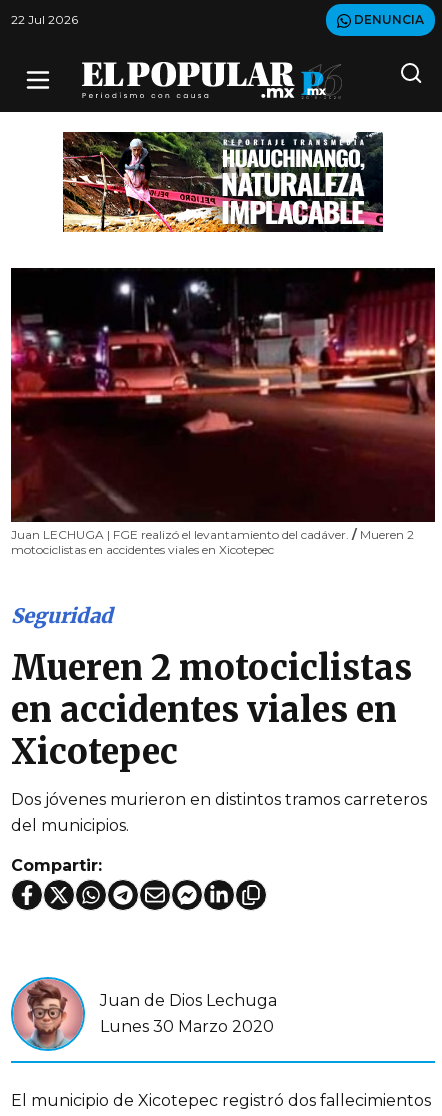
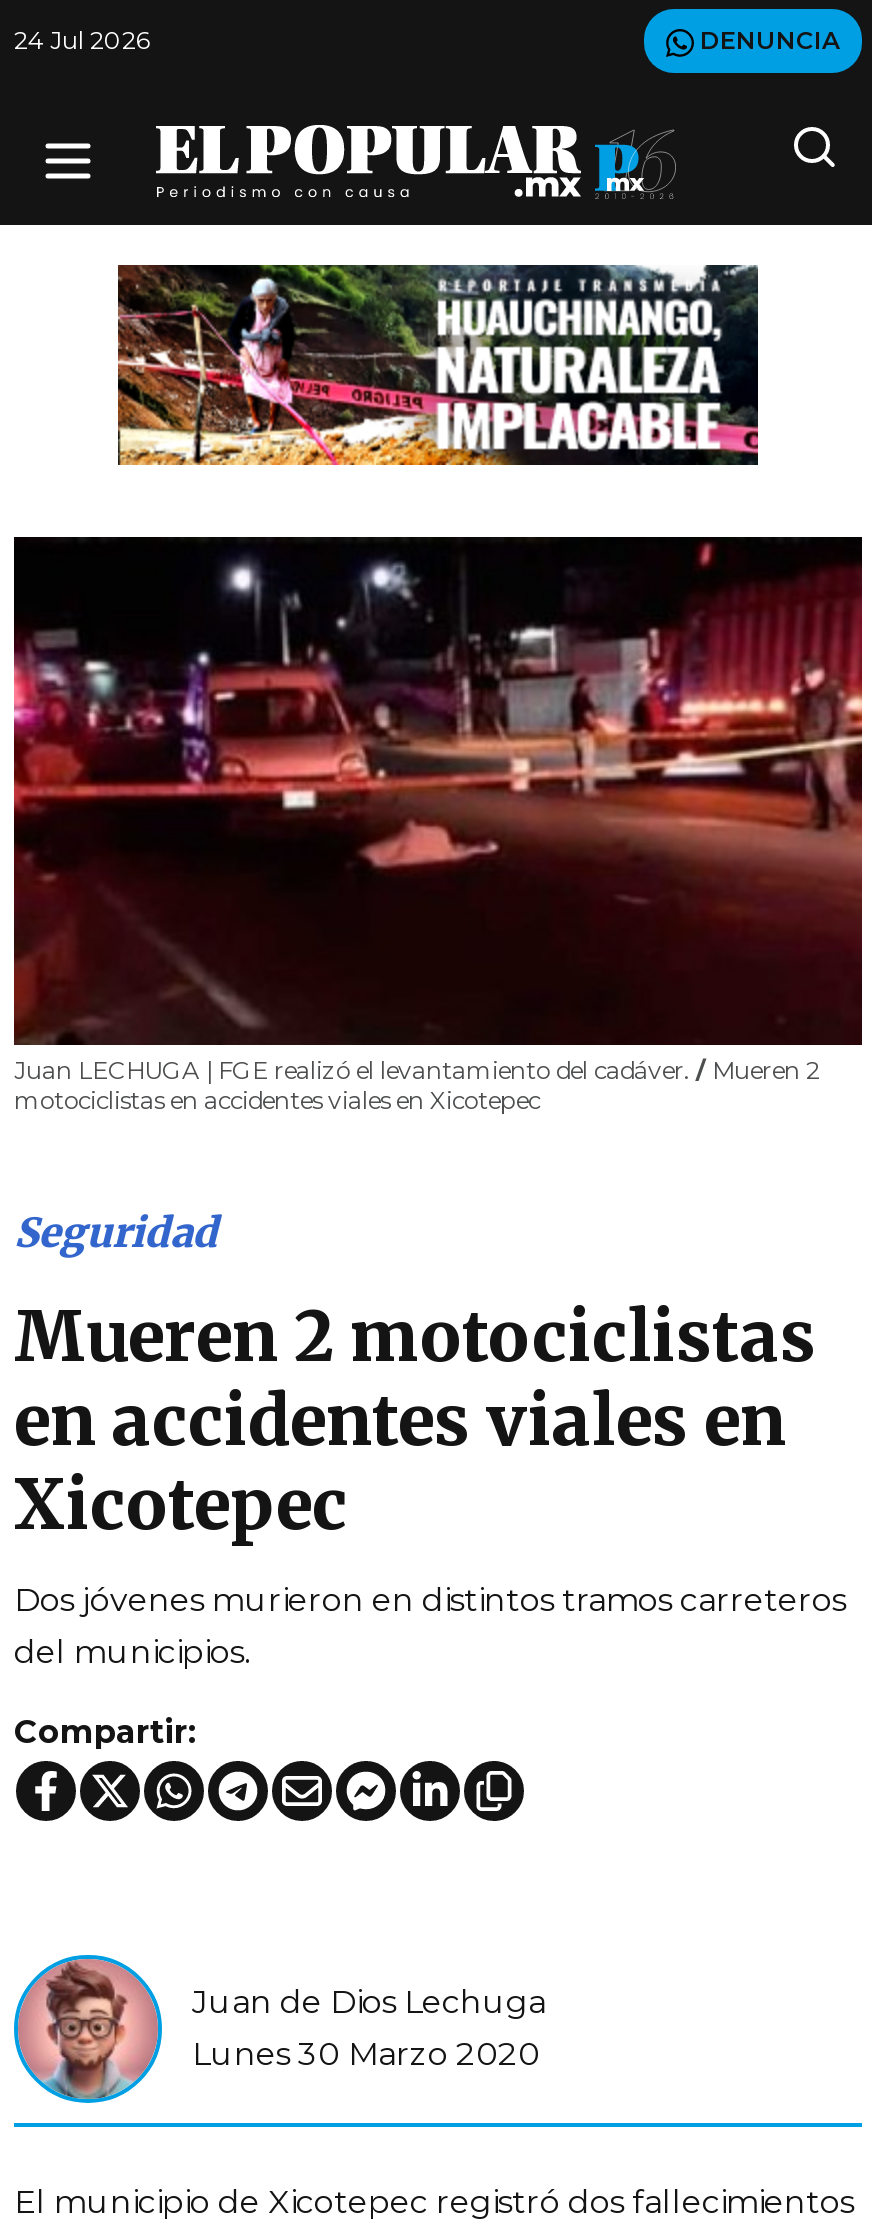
- 22 Jul 2026
+ 24 Jul 2026
